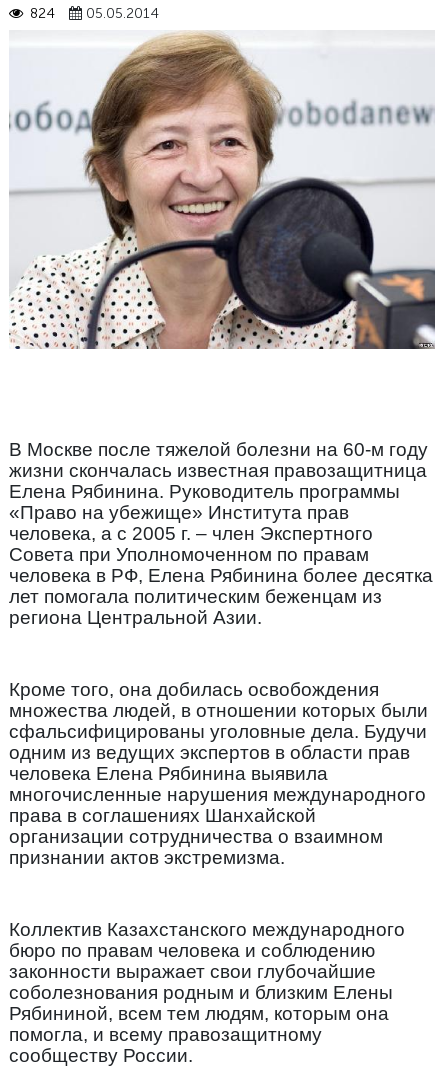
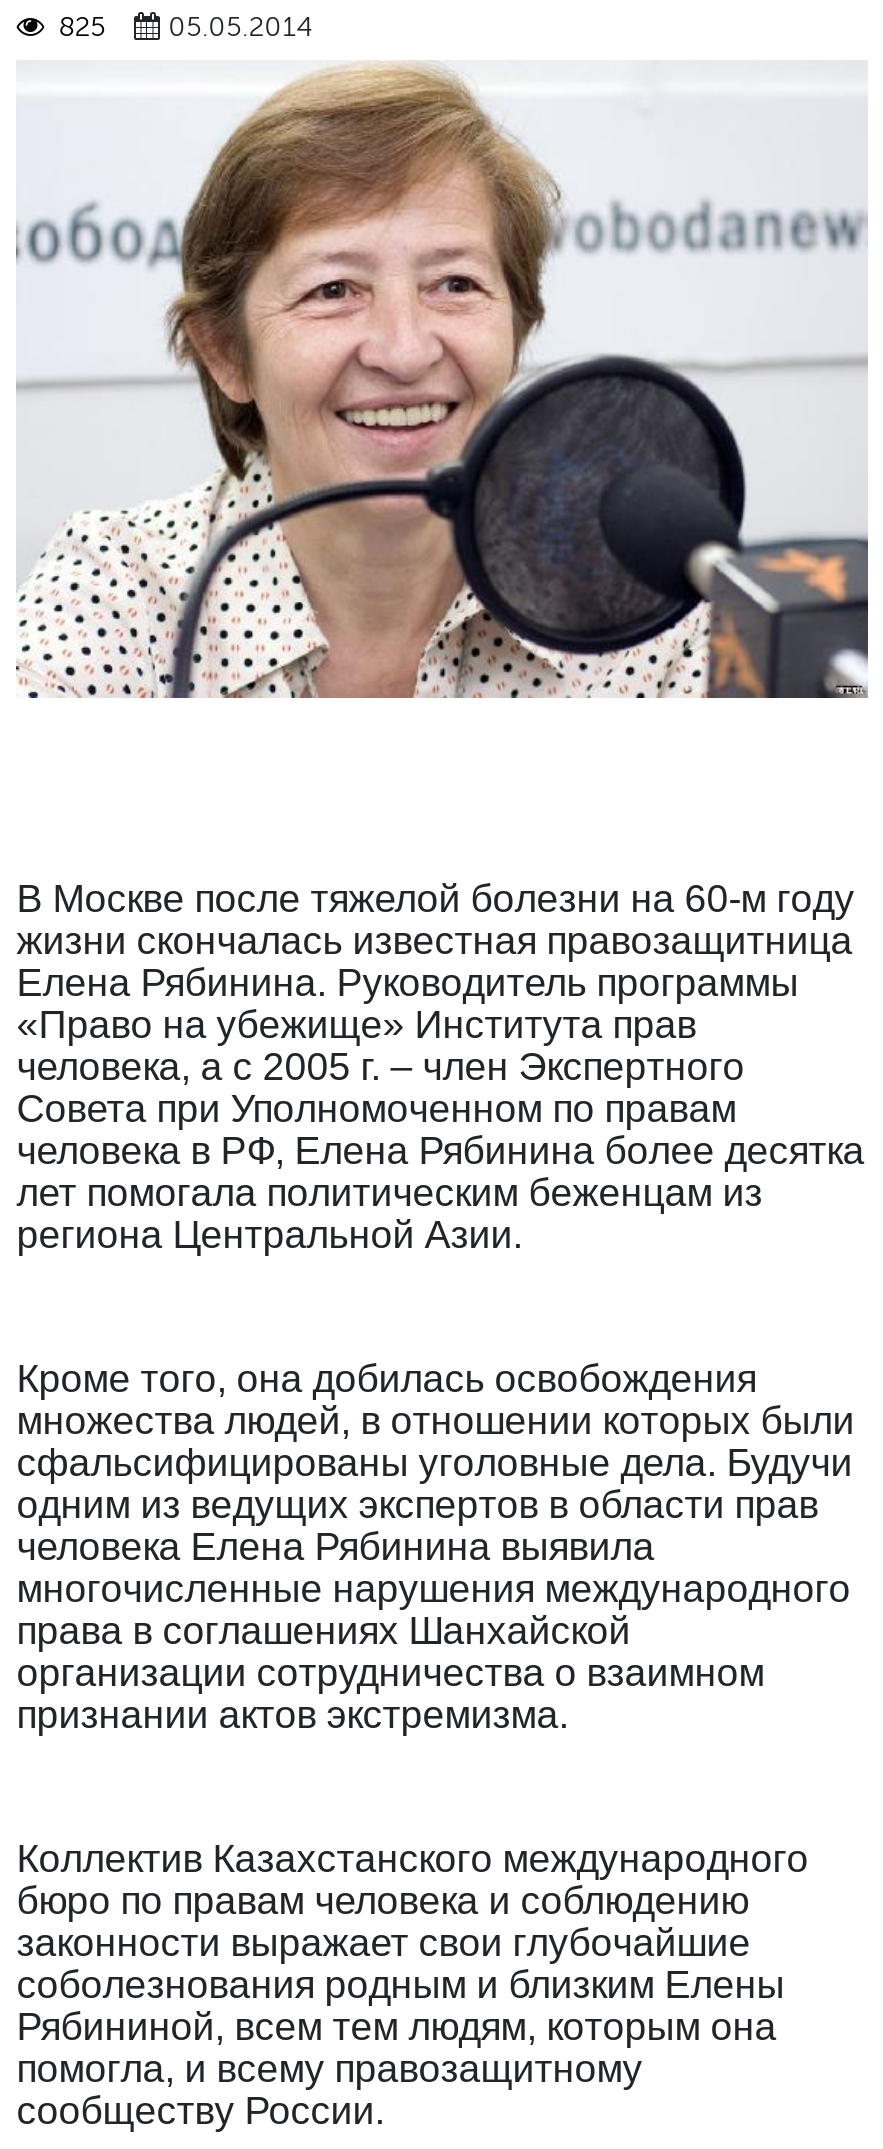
- 824 05.05.2014
+ 825 05.05.2014
